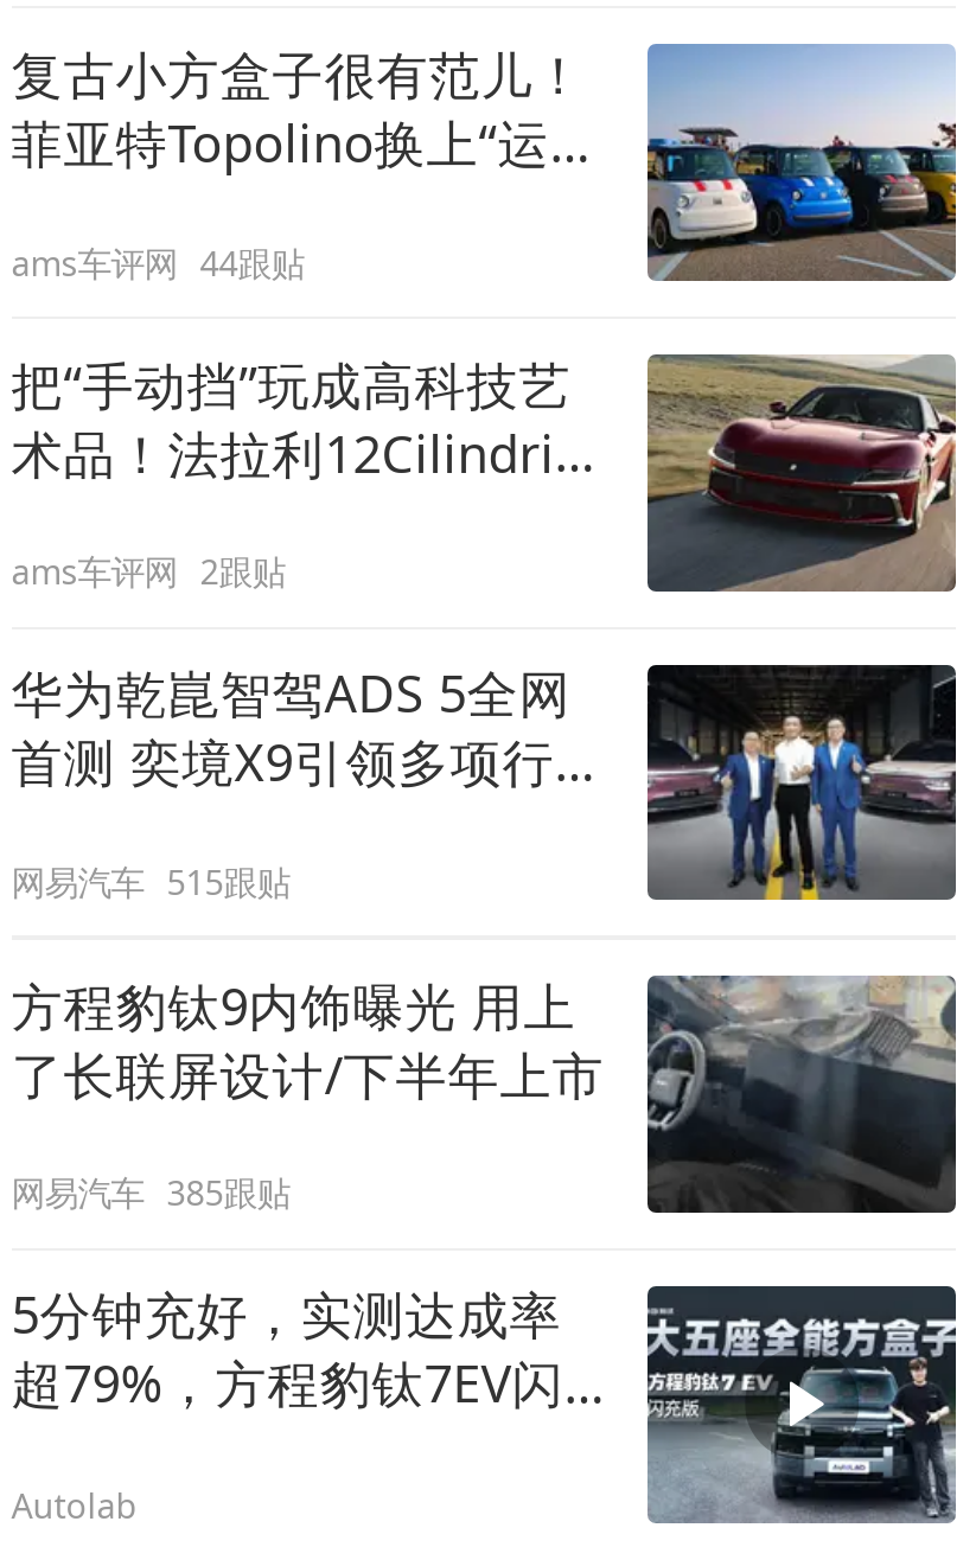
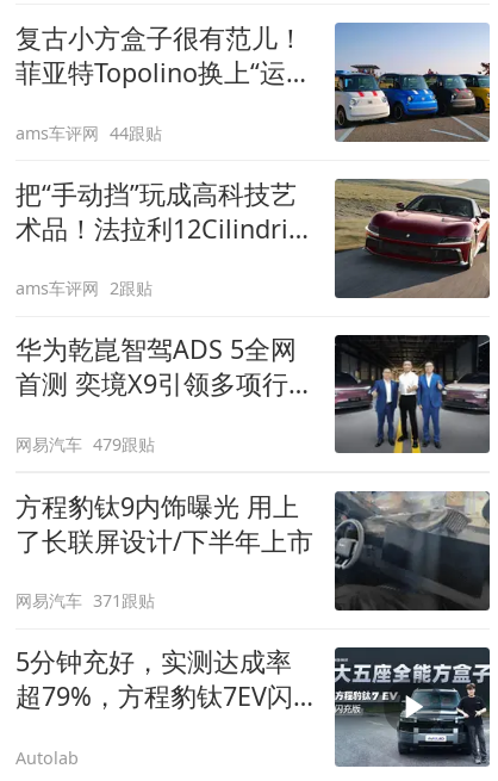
- 网易汽车 515跟贴
+ 网易汽车 479跟贴

- 网易汽车 385跟贴
+ 网易汽车 371跟贴
